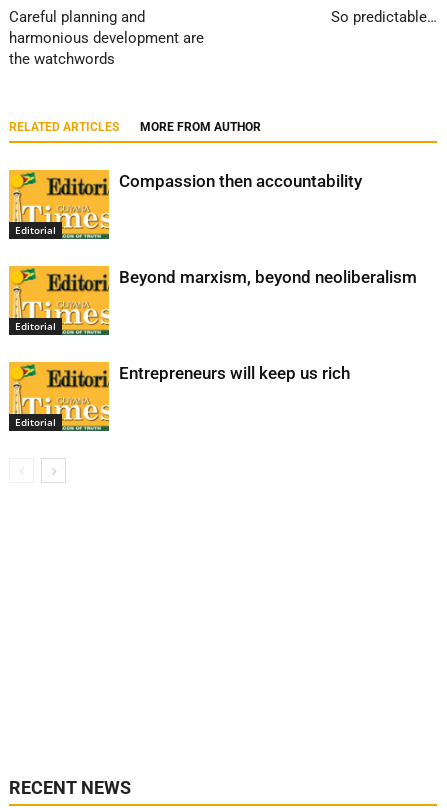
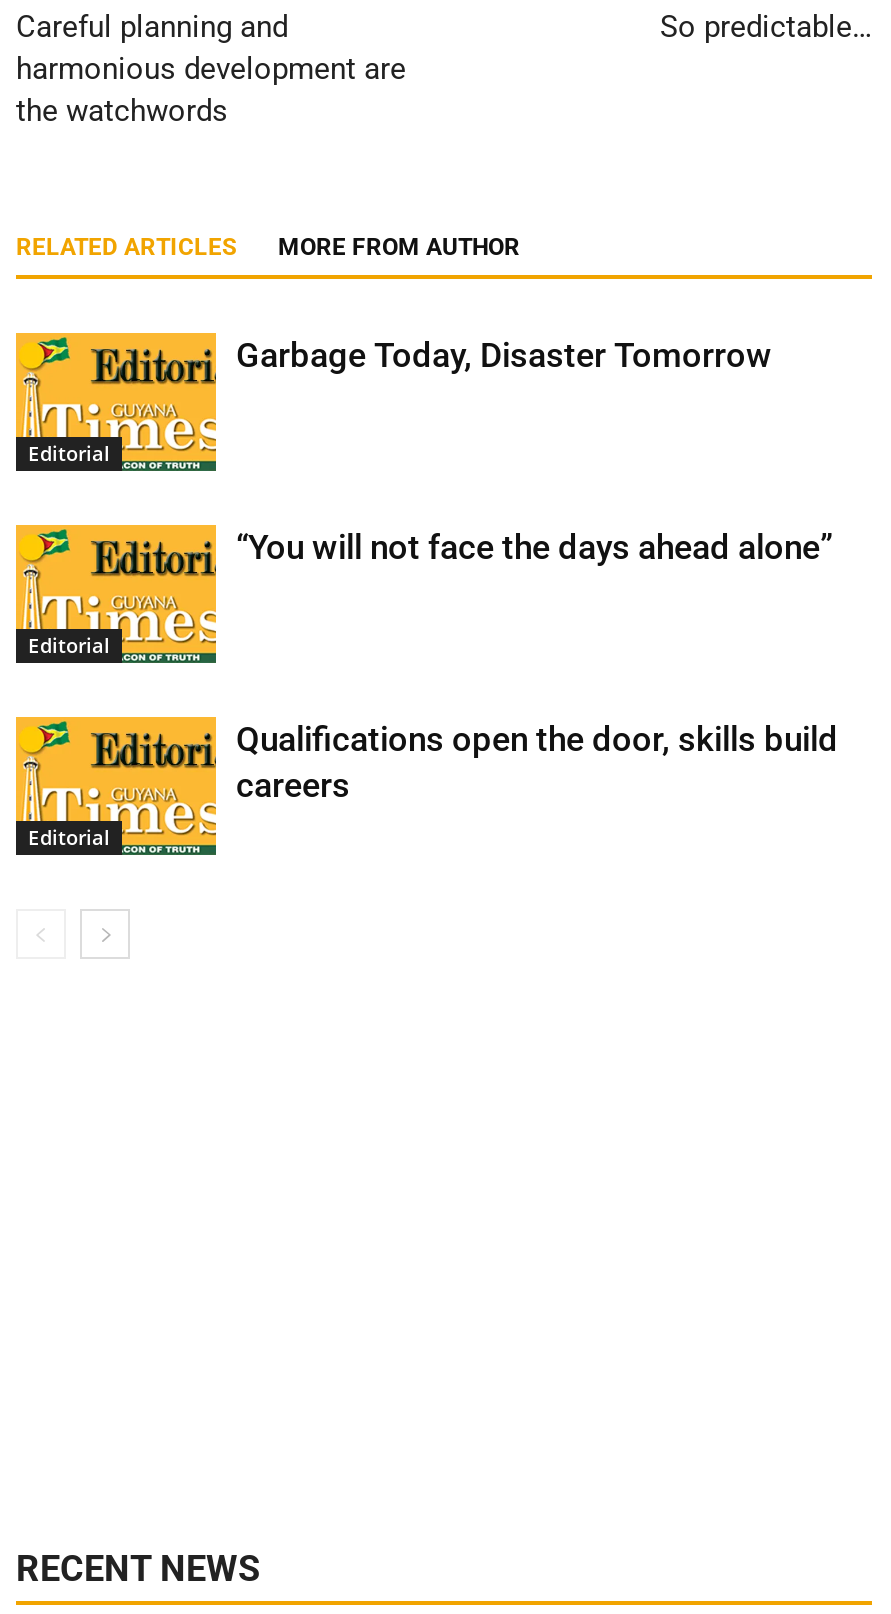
- Compassion then accountability
+ Garbage Today, Disaster Tomorrow

- Beyond marxism, beyond neoliberalism
+ “You will not face the days ahead alone”

- Entrepreneurs will keep us rich
+ Qualifications open the door, skills build
+ careers
